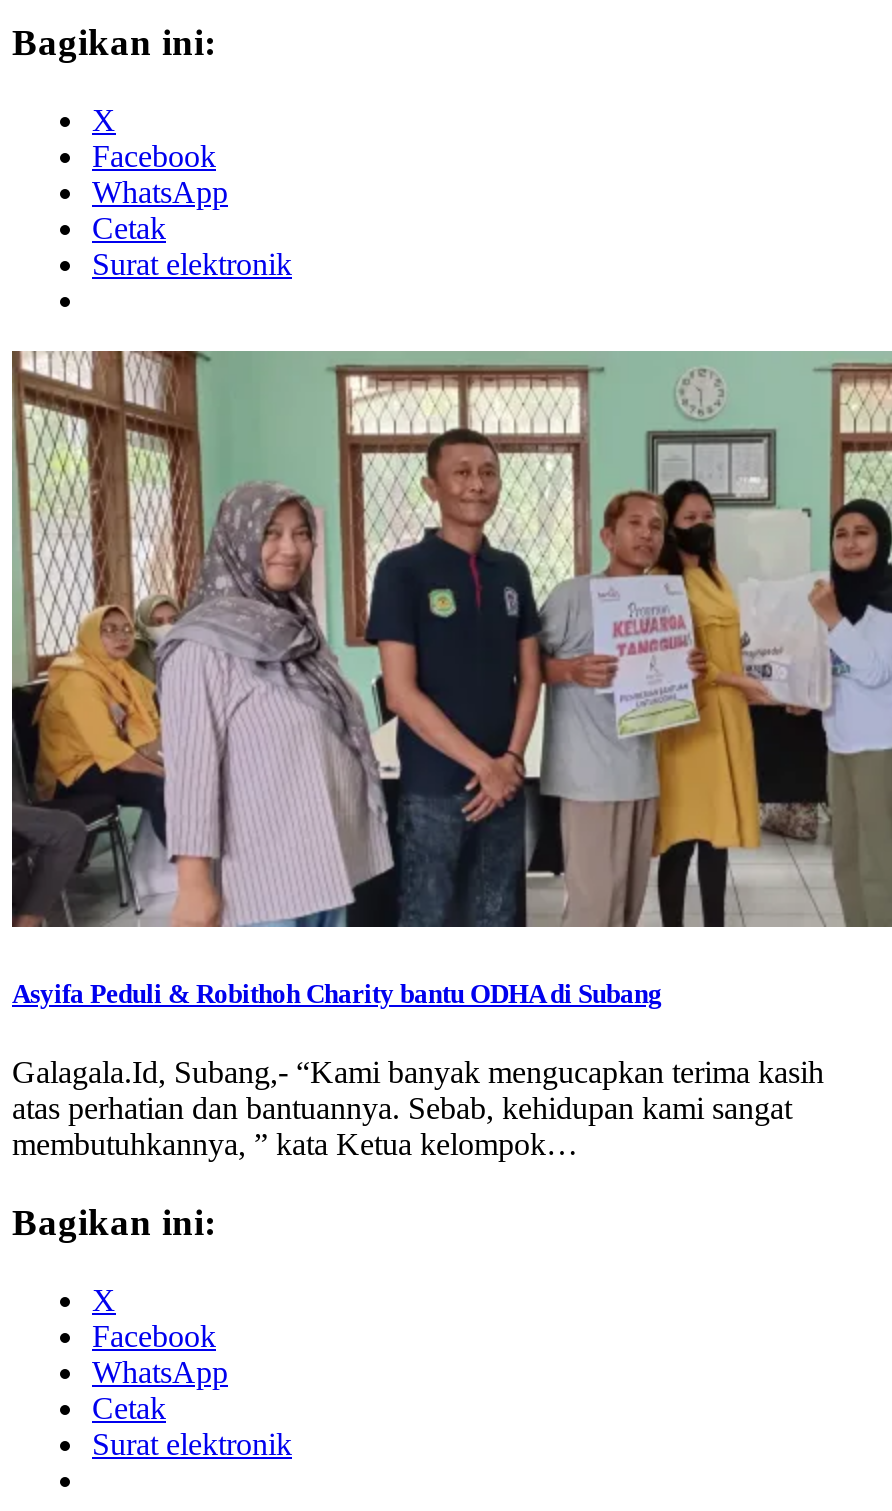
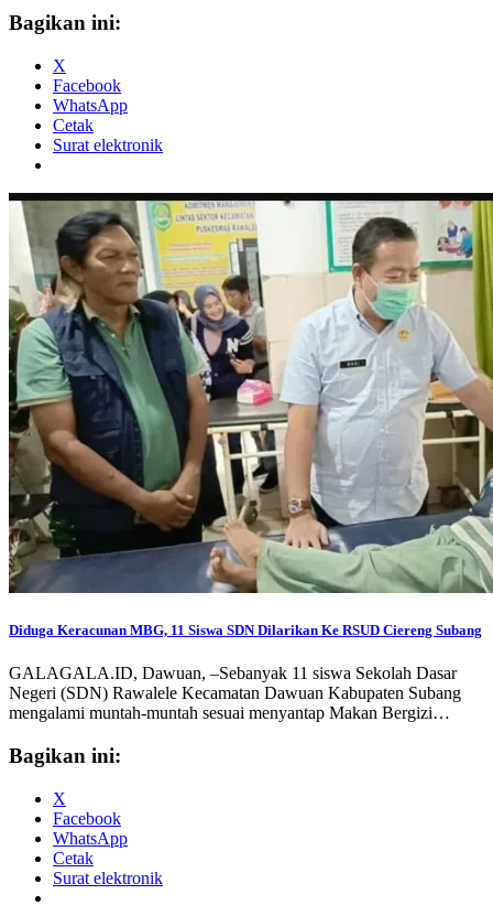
- [image]
- Asyifa Peduli & Robithoh Charity bantu ODHA di Subang
+ [image]
+ Diduga Keracunan MBG, 11 Siswa SDN Dilarikan Ke RSUD Ciereng Subang

- Galagala.Id, Subang,- “Kami banyak mengucapkan terima kasih
- atas perhatian dan bantuannya. Sebab, kehidupan kami sangat
- membutuhkannya, ” kata Ketua kelompok…
+ GALAGALA.ID, Dawuan, –Sebanyak 11 siswa Sekolah Dasar
+ Negeri (SDN) Rawalele Kecamatan Dawuan Kabupaten Subang
+ mengalami muntah-muntah sesuai menyantap Makan Bergizi…
